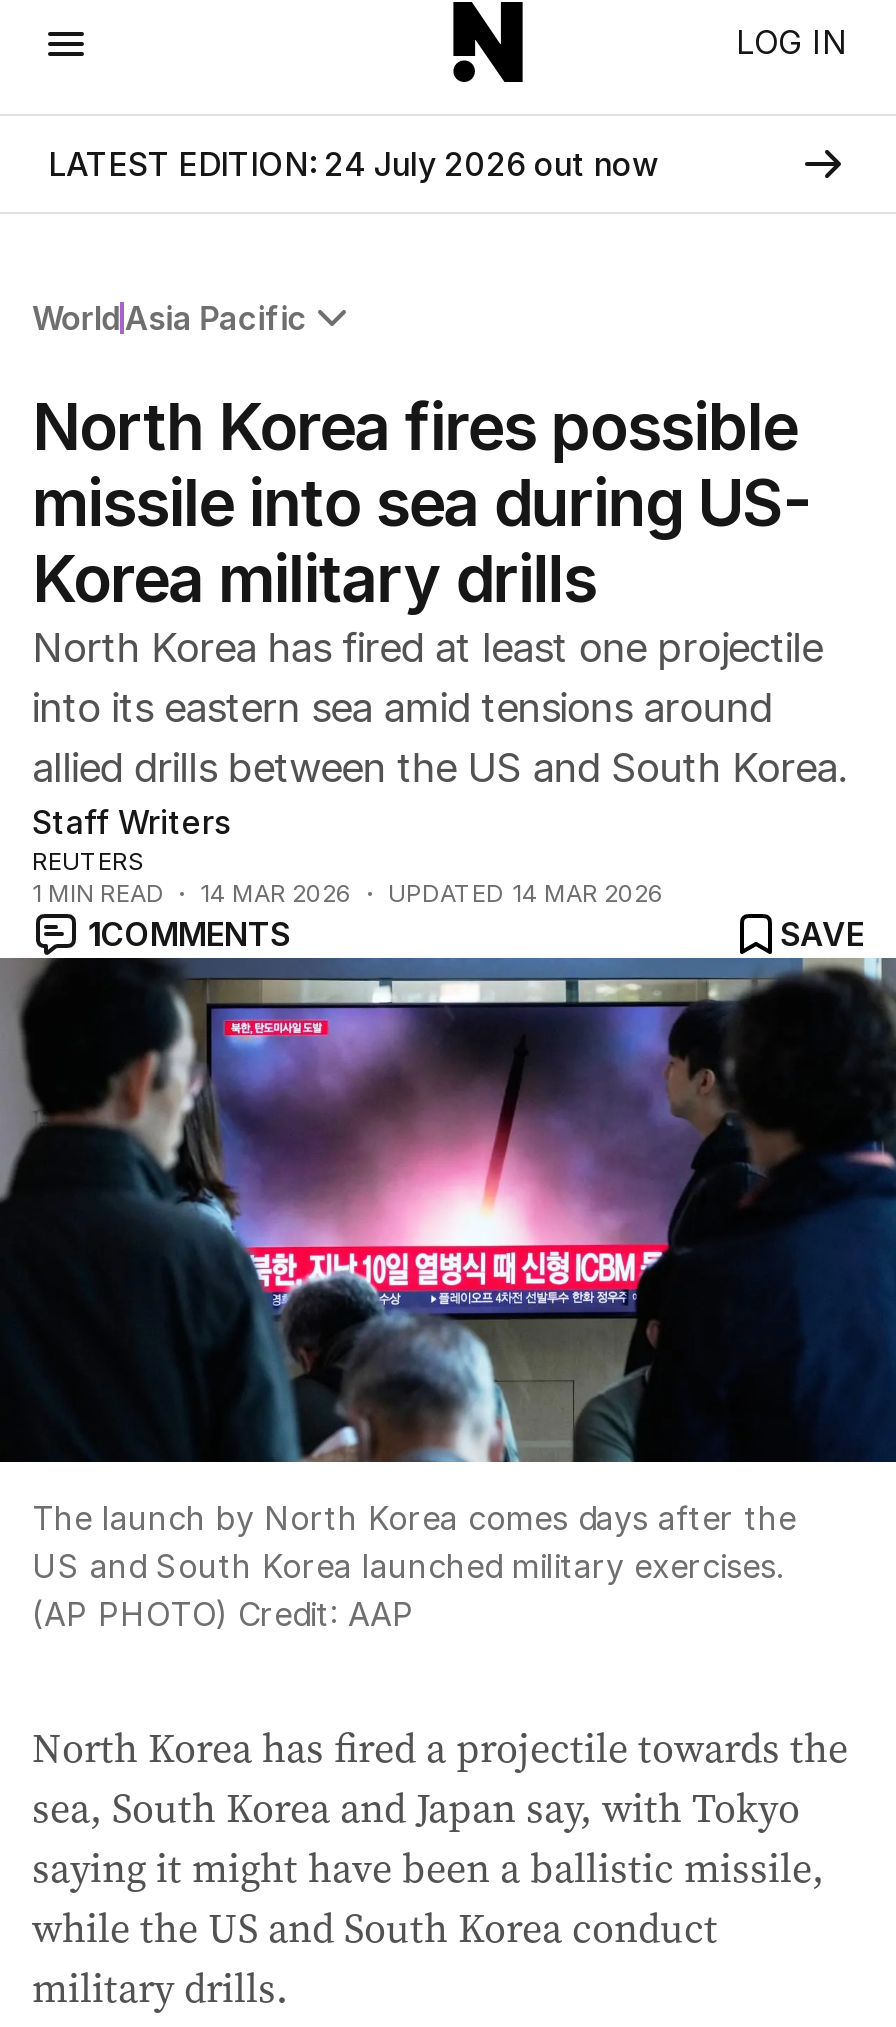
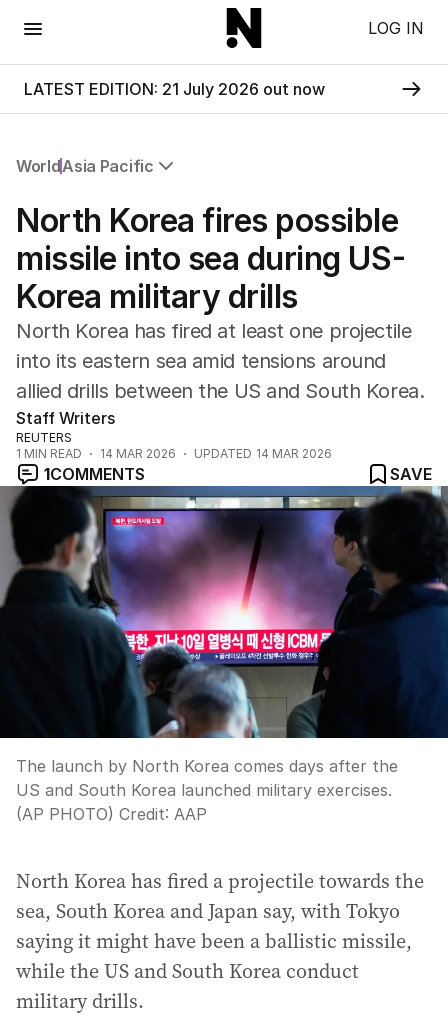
- LATEST EDITION: 24 July 2026 out now
+ LATEST EDITION: 21 July 2026 out now
